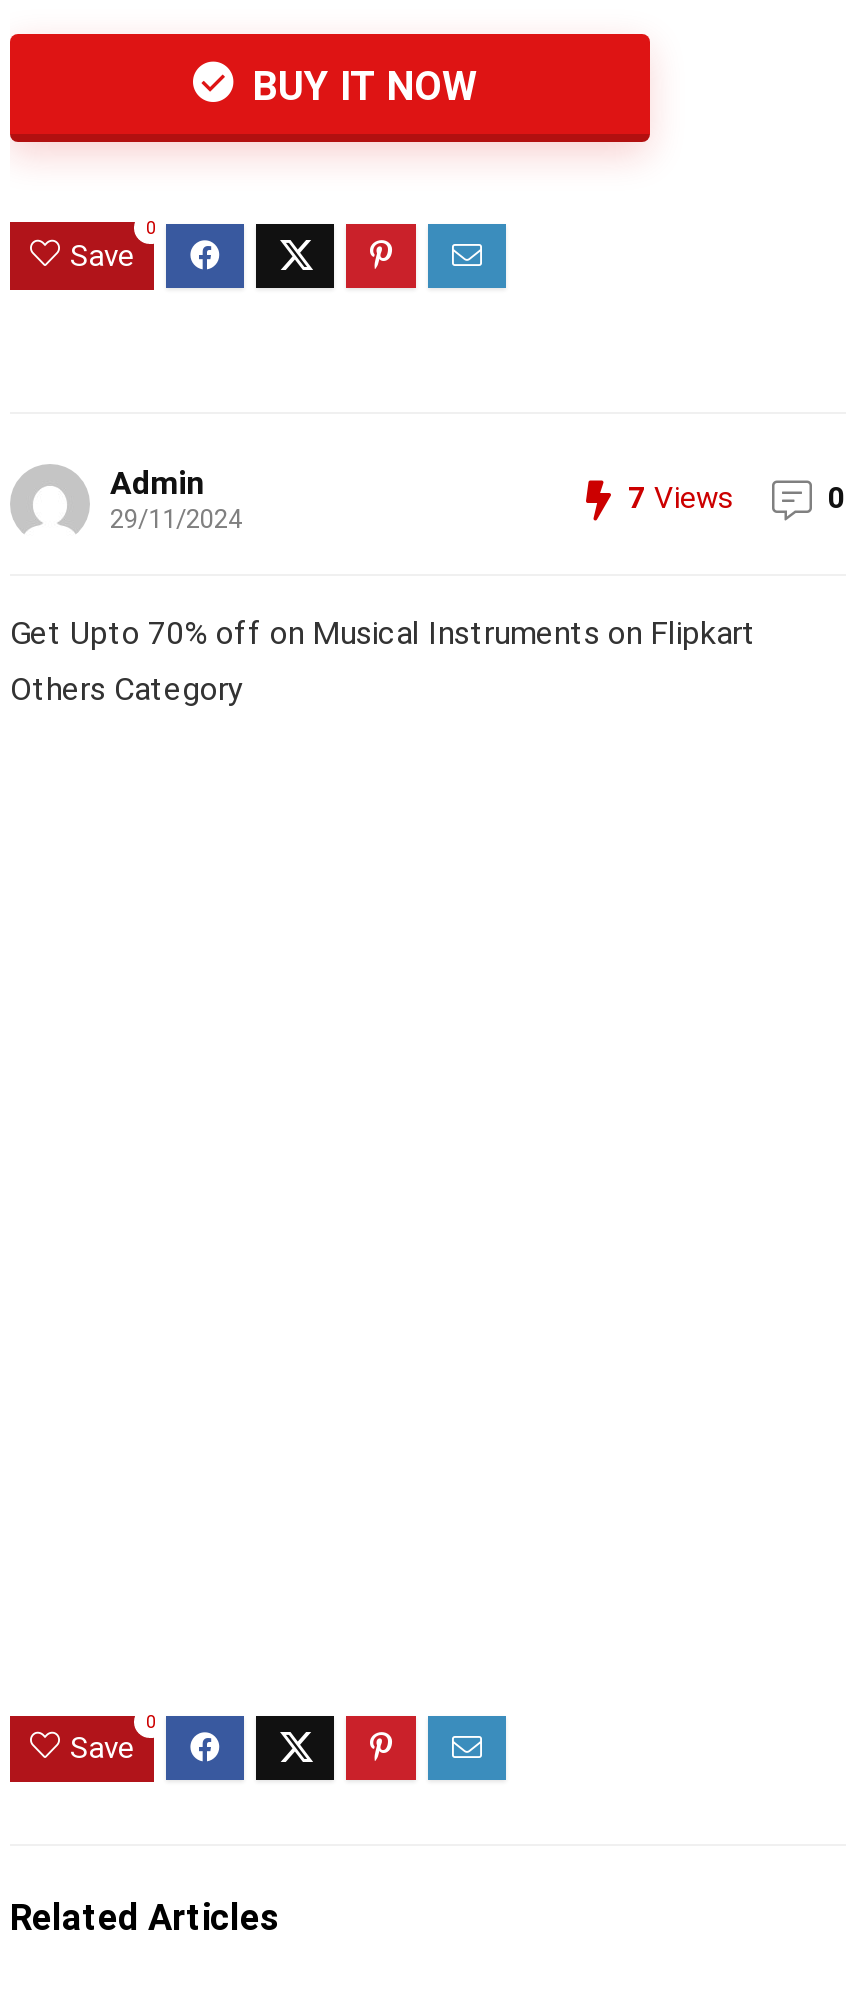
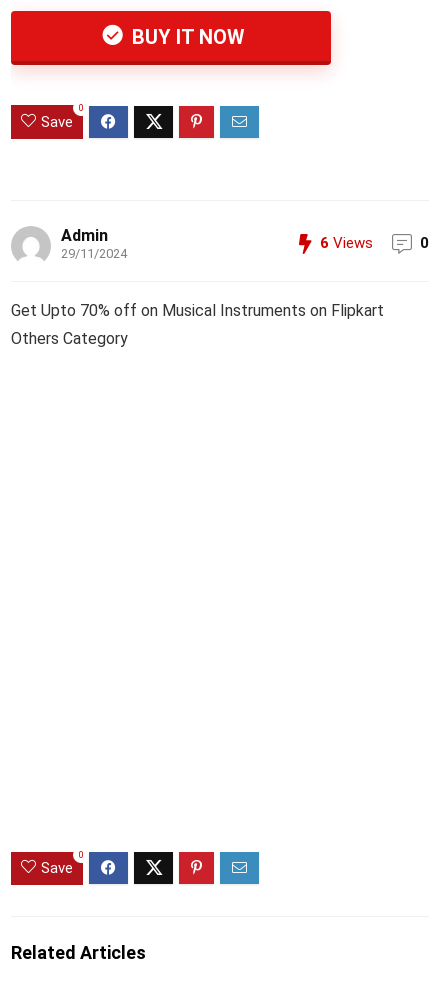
- 7 Views
+ 6 Views
